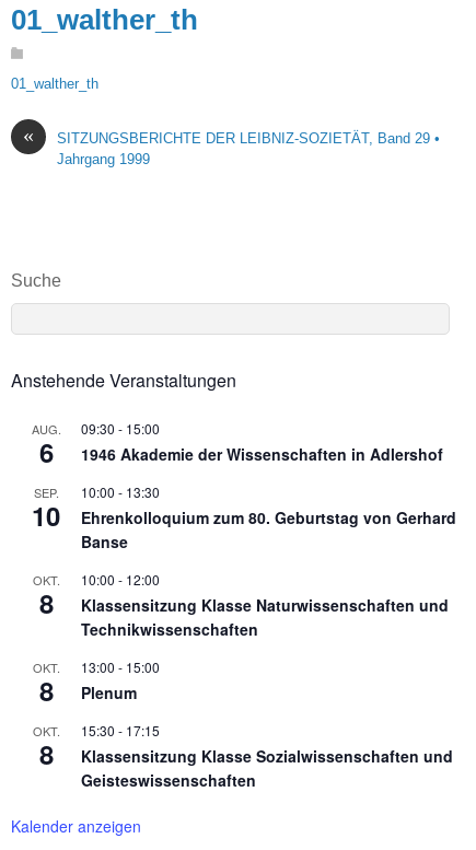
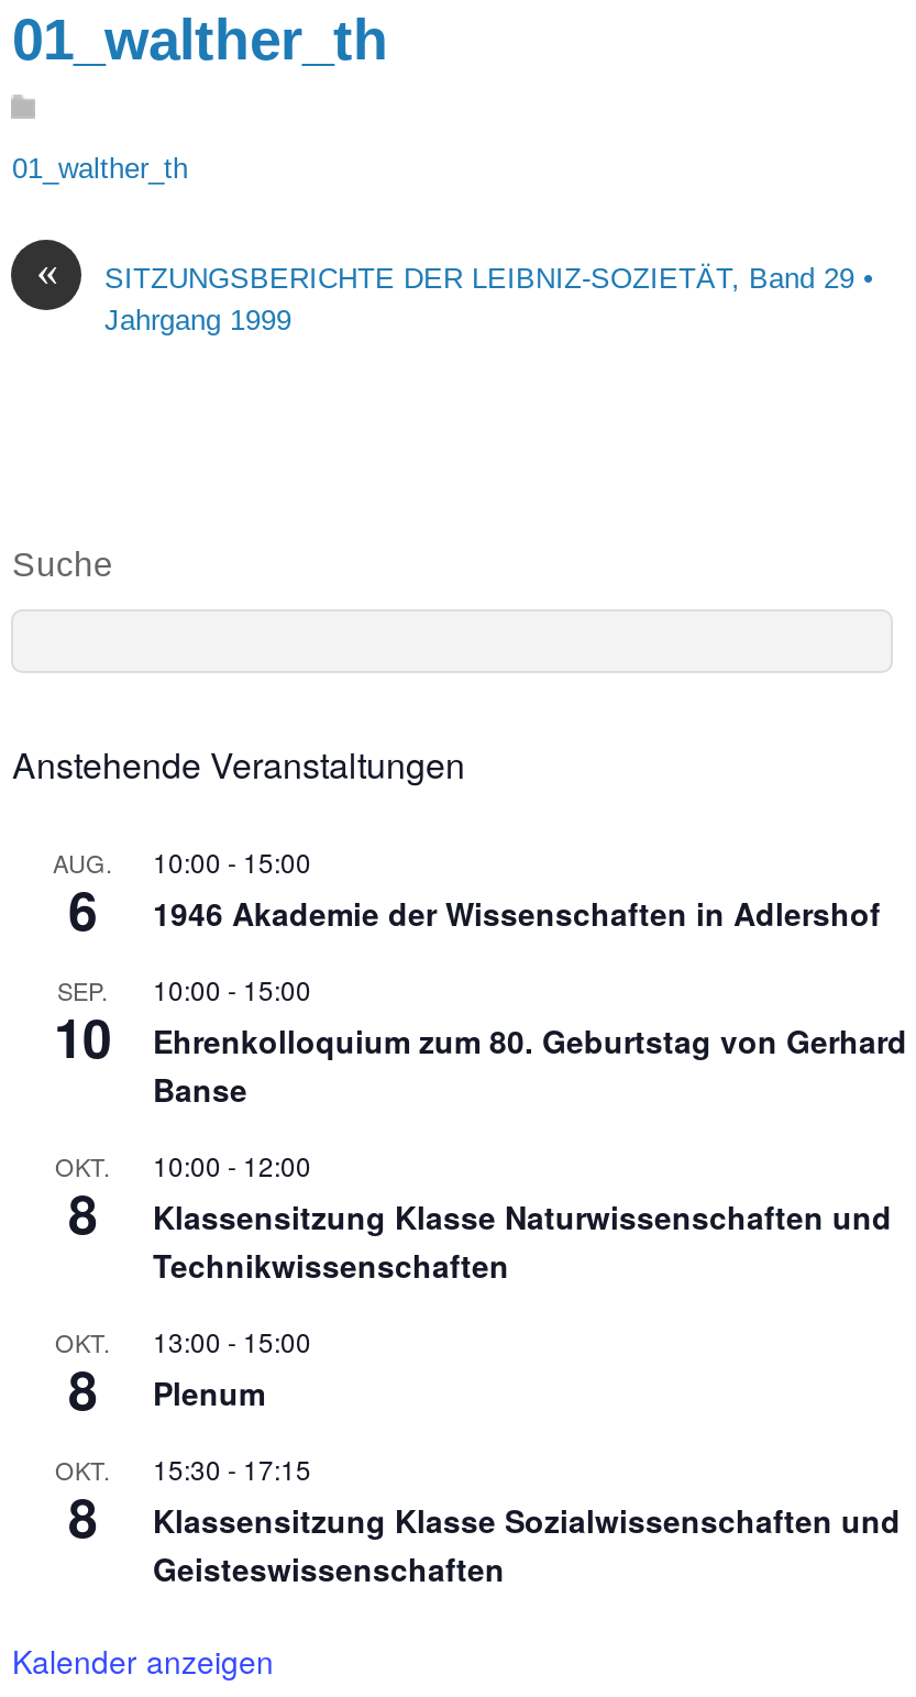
- AUG. 09:30 - 15:00
+ AUG. 10:00 - 15:00

- SEP. 10:00 - 13:30
+ SEP. 10:00 - 15:00
